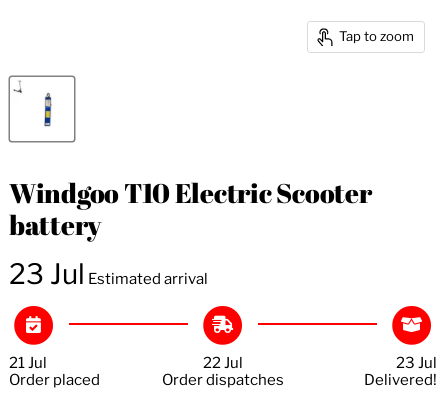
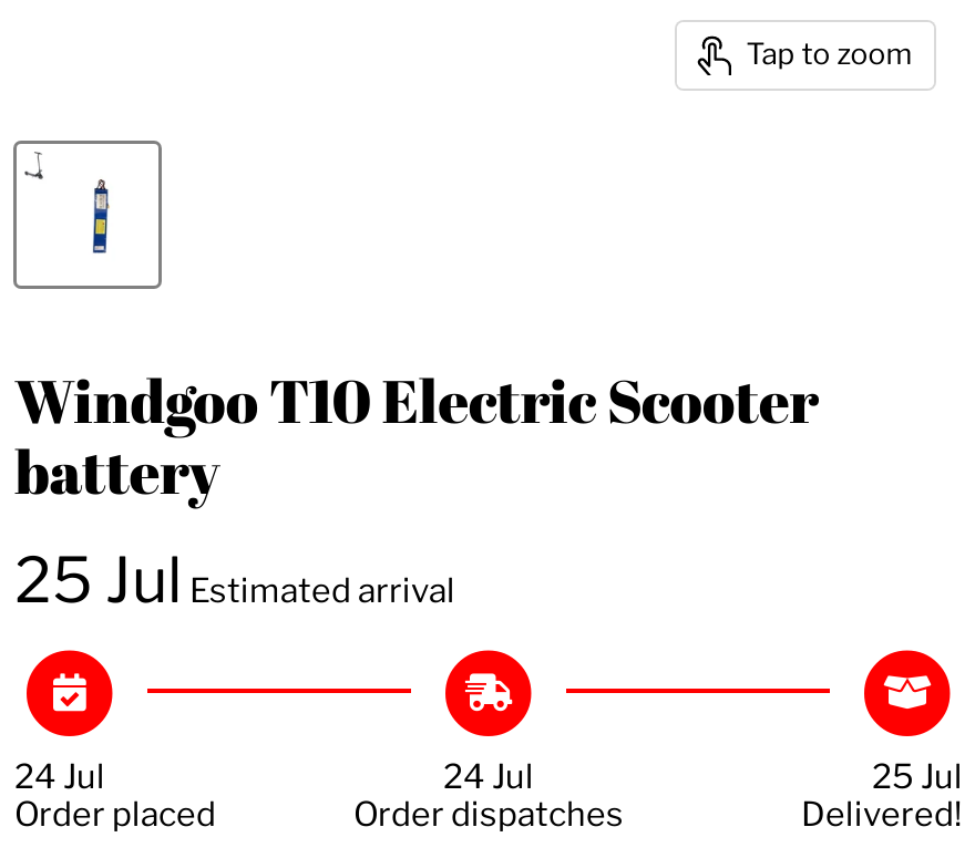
- 23 Jul Estimated arrival
+ 25 Jul Estimated arrival

- 21 Jul
+ 24 Jul

- 22 Jul
+ 24 Jul

- 23 Jul
+ 25 Jul
